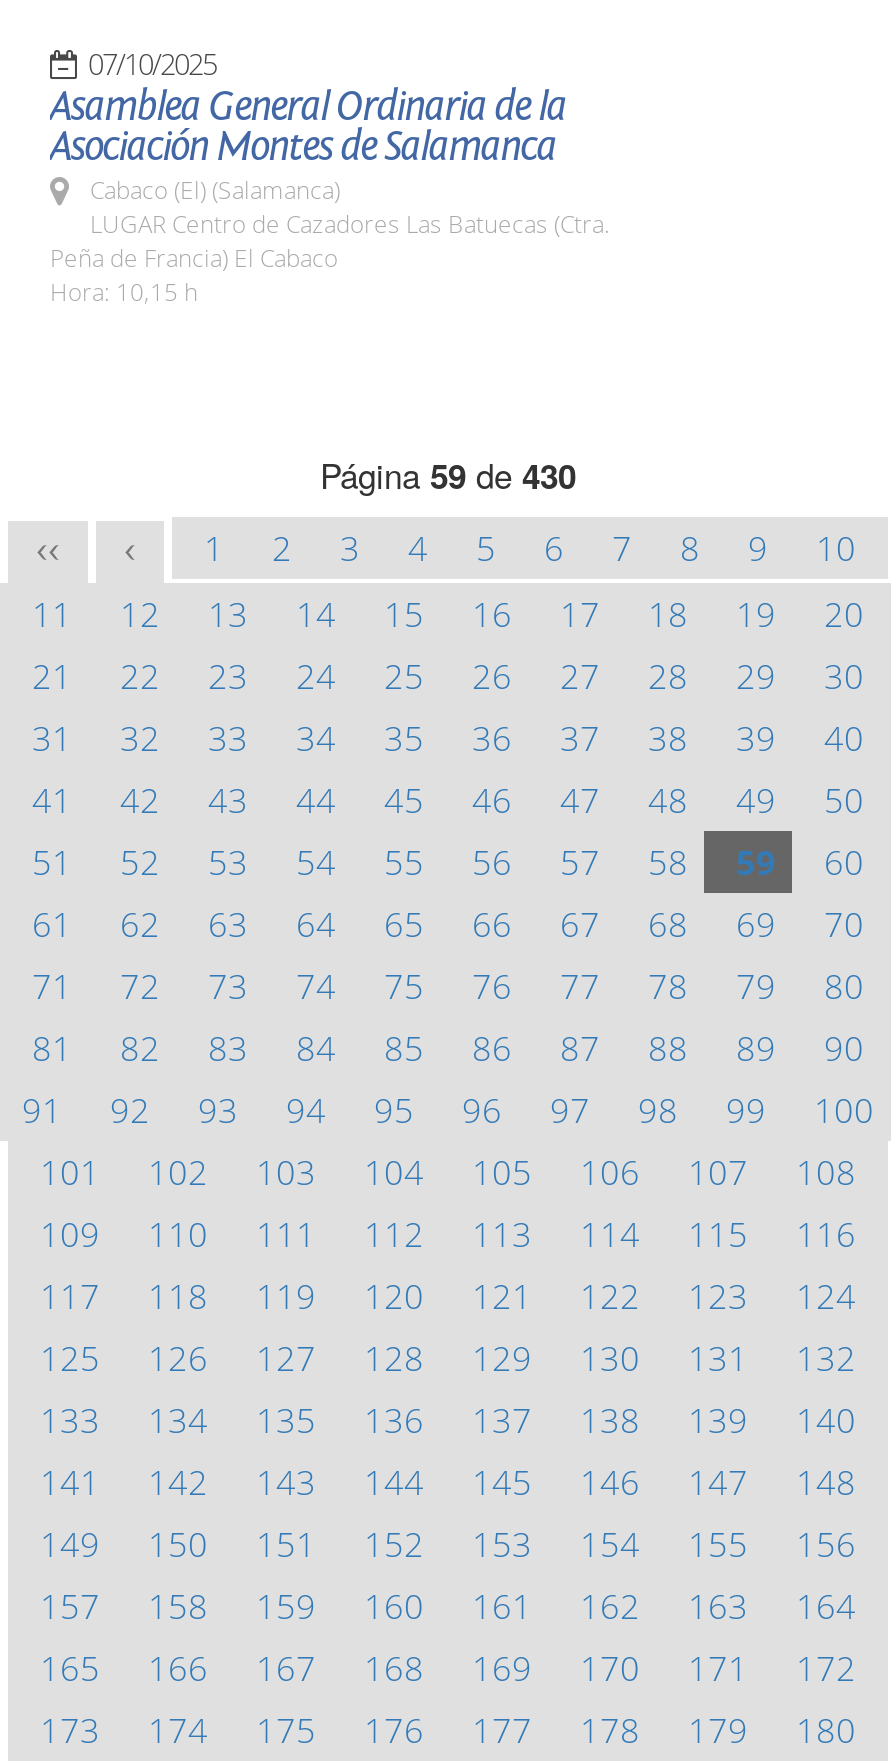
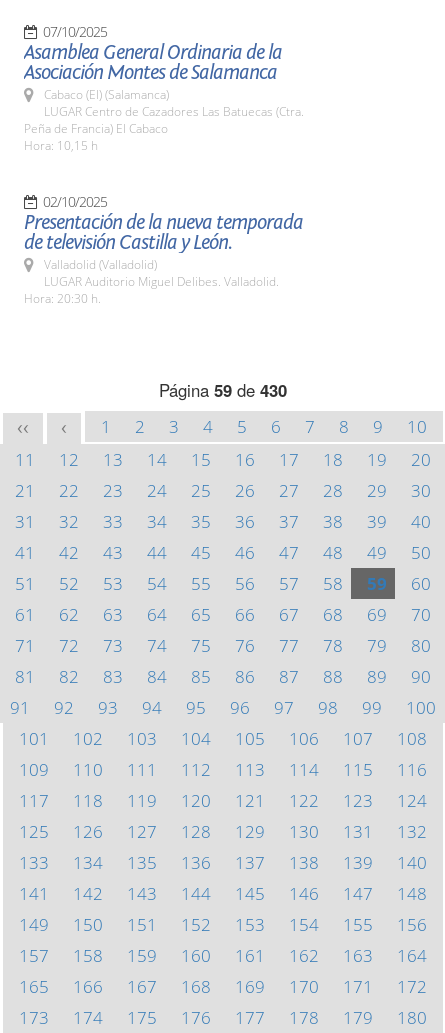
+ 02/10/2025
+ Presentación de la nueva temporada
+ de televisión Castilla y León.
+ Valladolid (Valladolid)
+ LUGAR Auditorio Miguel Delibes. Valladolid.
+ Hora: 20:30 h.
